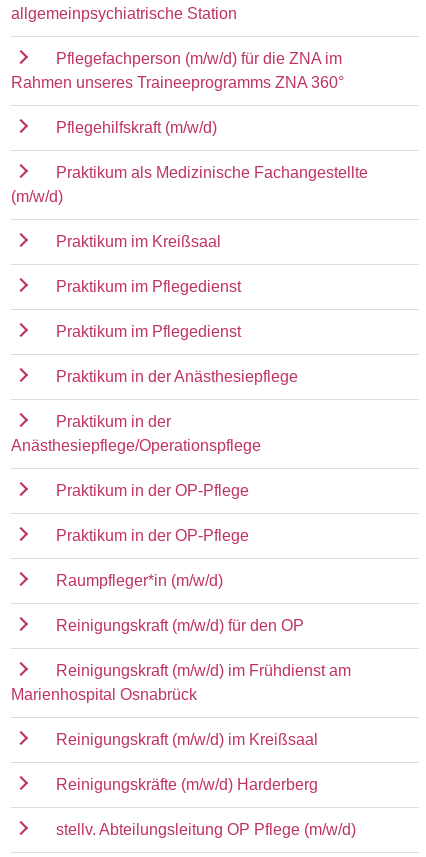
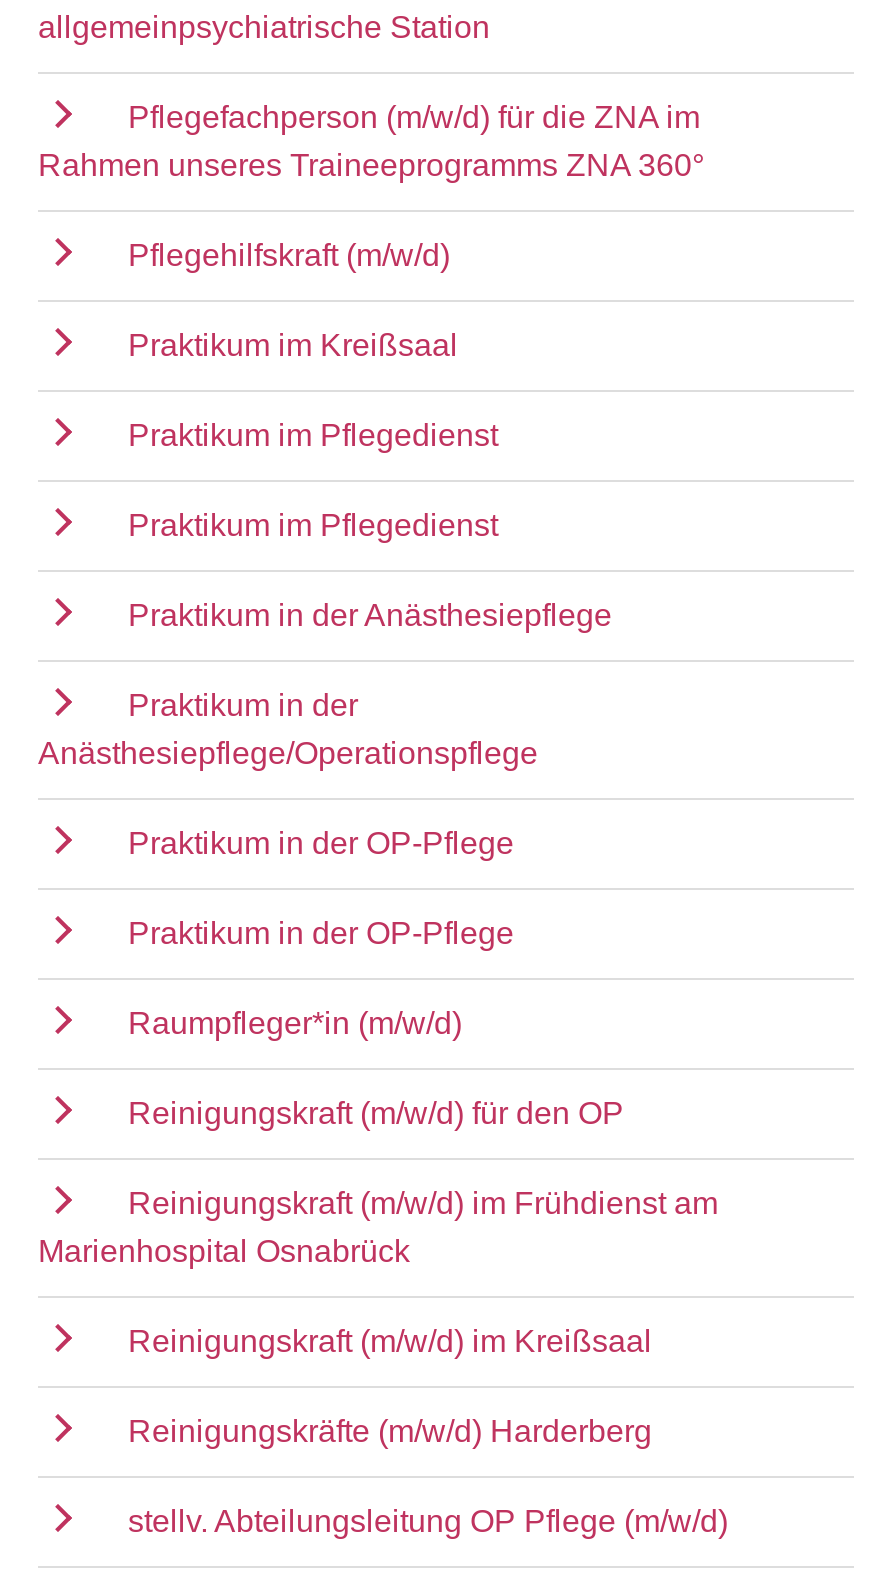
- Praktikum als Medizinische Fachangestellte
- (m/w/d)
